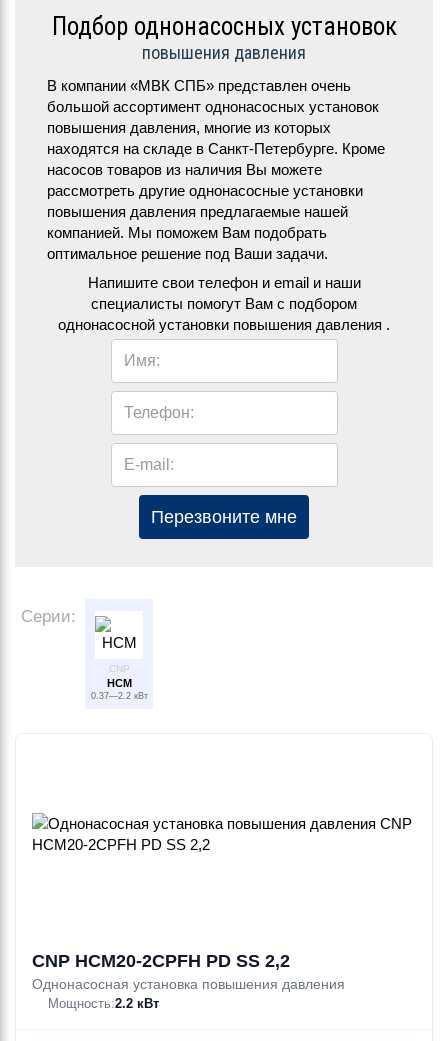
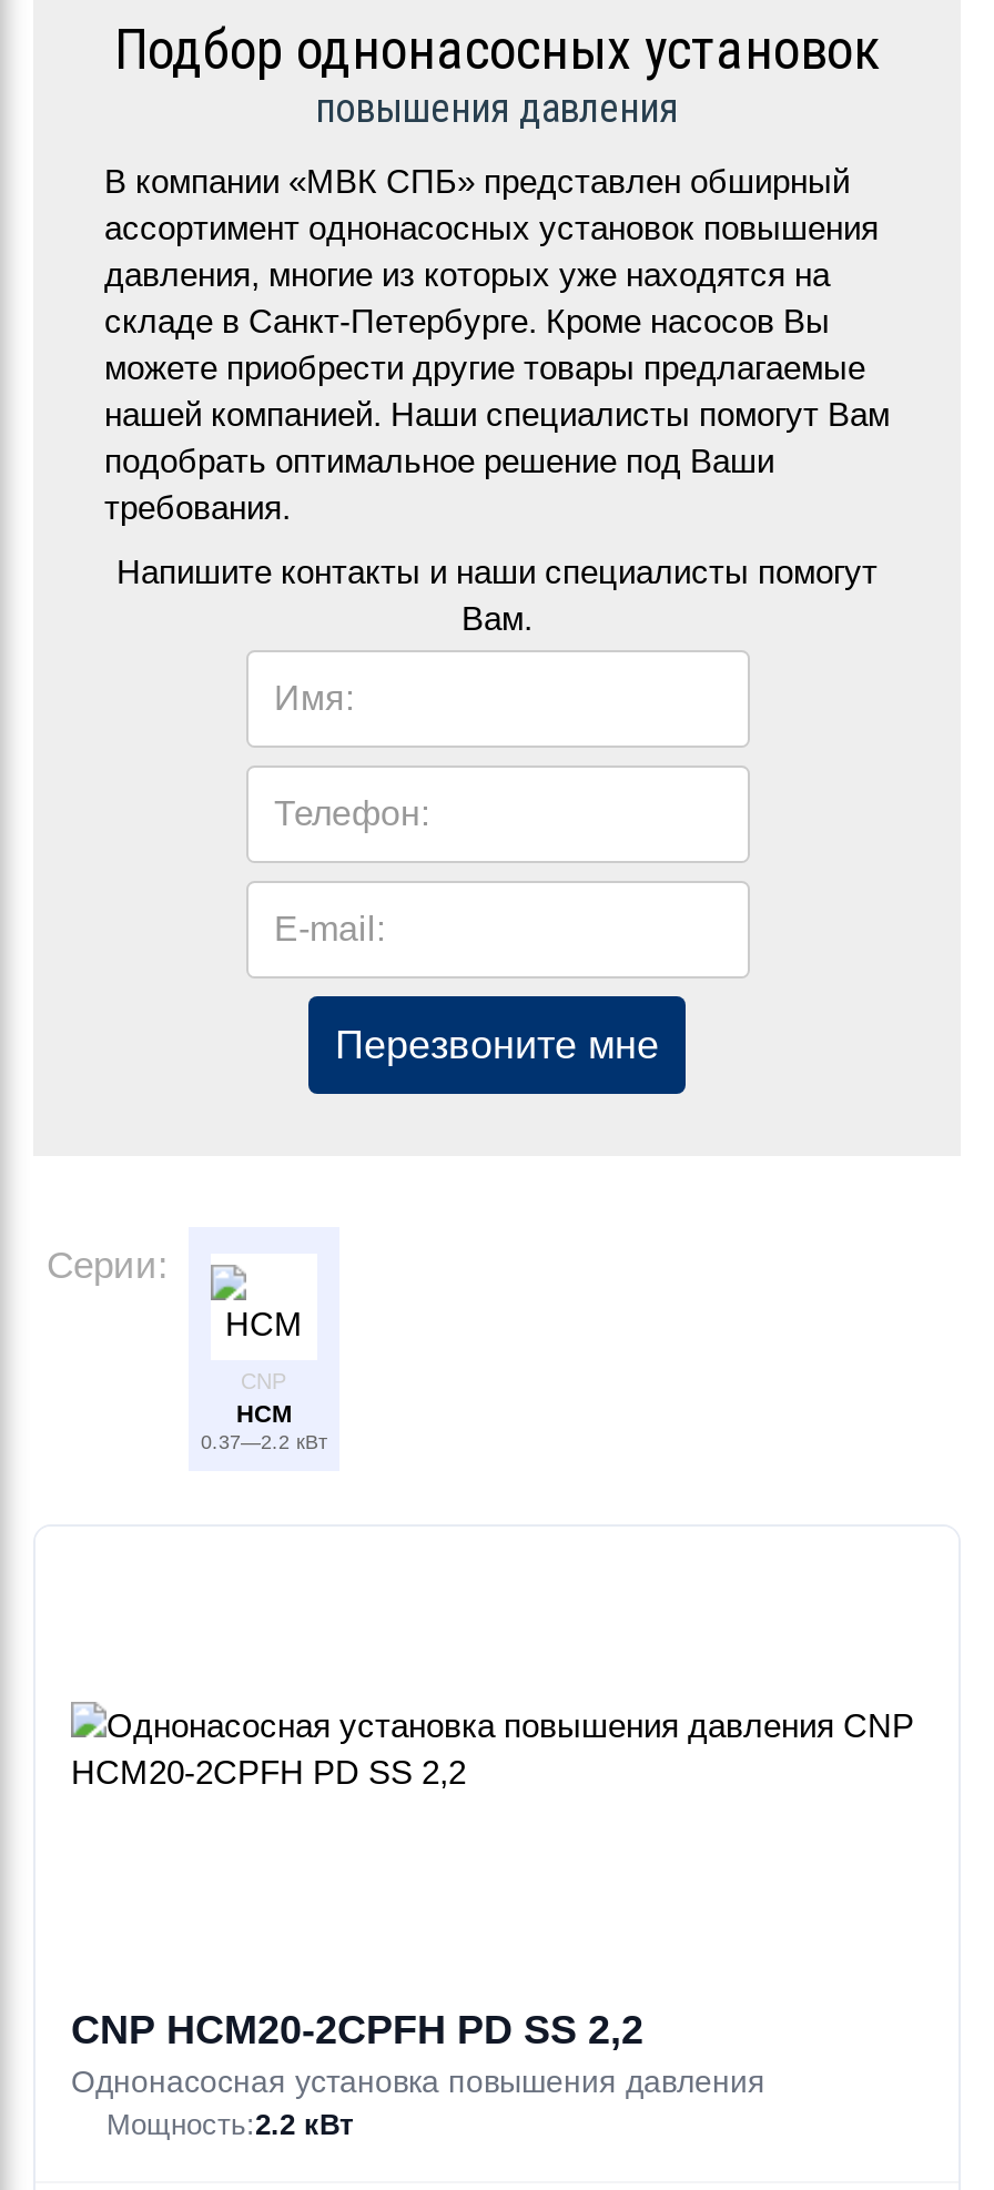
- В компании «МВК СПБ» представлен очень
- большой ассортимент однонасосных установок
- повышения давления, многие из которых
- находятся на складе в Санкт-Петербурге. Кроме
- насосов товаров из наличия Вы можете
- рассмотреть другие однонасосные установки
- повышения давления предлагаемые нашей
- компанией. Мы поможем Вам подобрать
- оптимальное решение под Ваши задачи.
+ В компании «МВК СПБ» представлен обширный
+ ассортимент однонасосных установок повышения
+ давления, многие из которых уже находятся на
+ складе в Санкт-Петербурге. Кроме насосов Вы
+ можете приобрести другие товары предлагаемые
+ нашей компанией. Наши специалисты помогут Вам
+ подобрать оптимальное решение под Ваши
+ требования.

- Напишите свои телефон и email и наши
- специалисты помогут Вам с подбором
- однонасосной установки повышения давления .
+ Напишите контакты и наши специалисты помогут
+ Вам.
